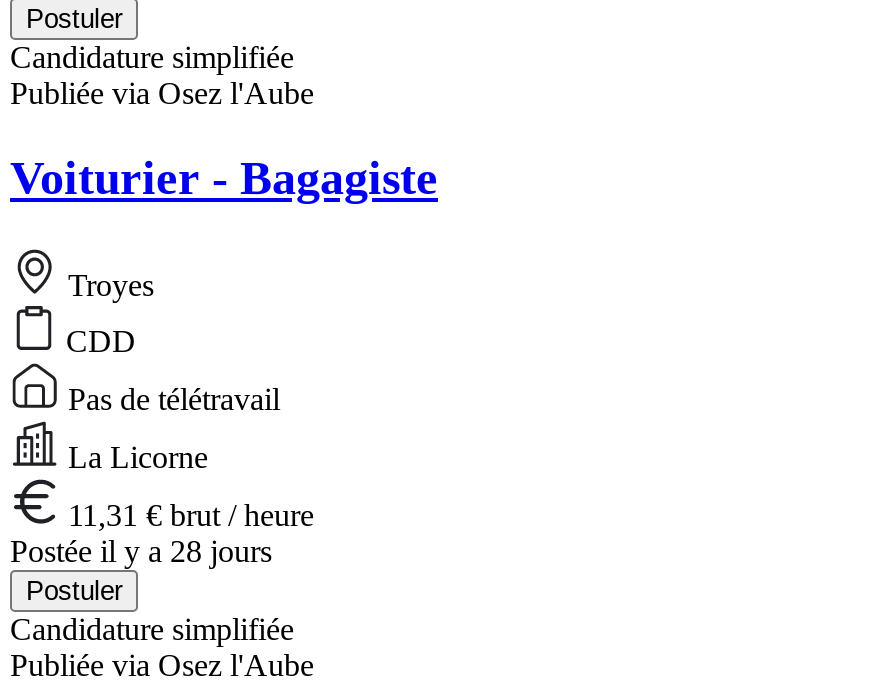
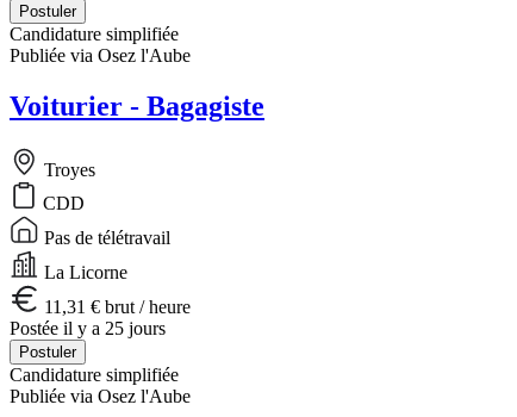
- Postée il y a 28 jours
+ Postée il y a 25 jours
